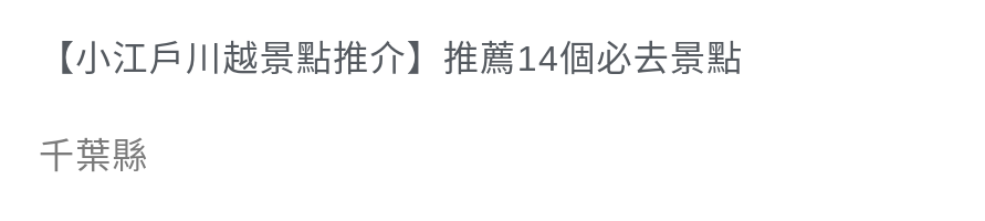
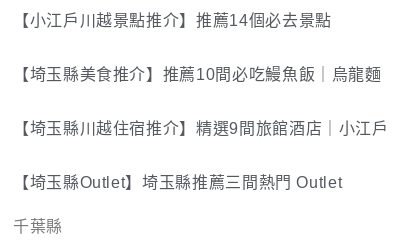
+ 【埼玉縣美食推介】推薦10間必吃鰻魚飯｜烏龍麵
+ 【埼玉縣川越住宿推介】精選9間旅館酒店｜小江戶
+ 【埼玉縣Outlet】埼玉縣推薦三間熱門 Outlet
